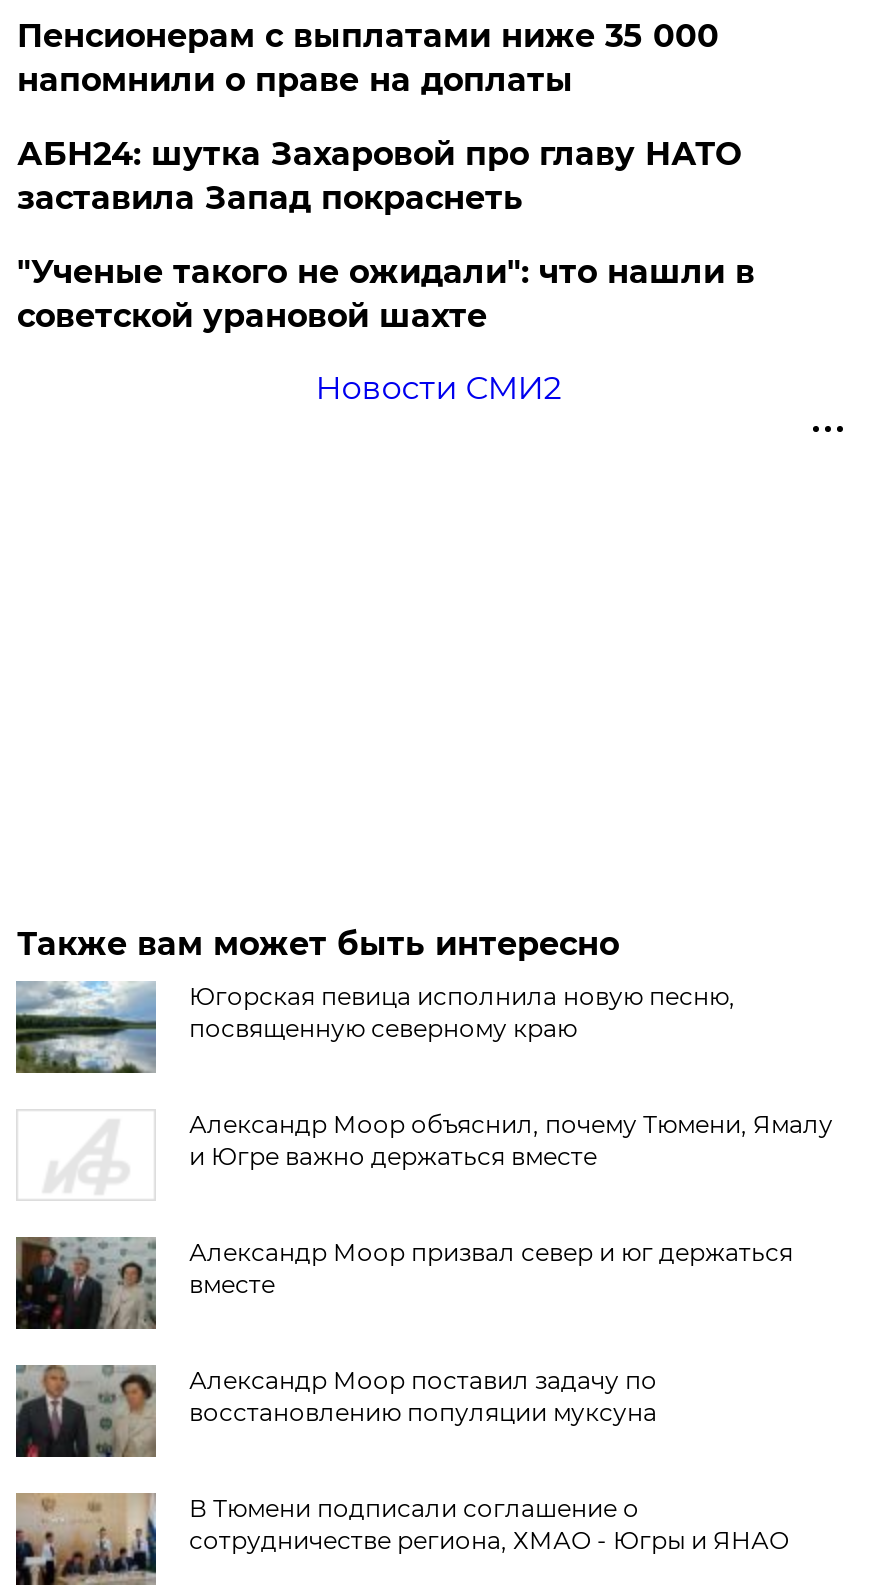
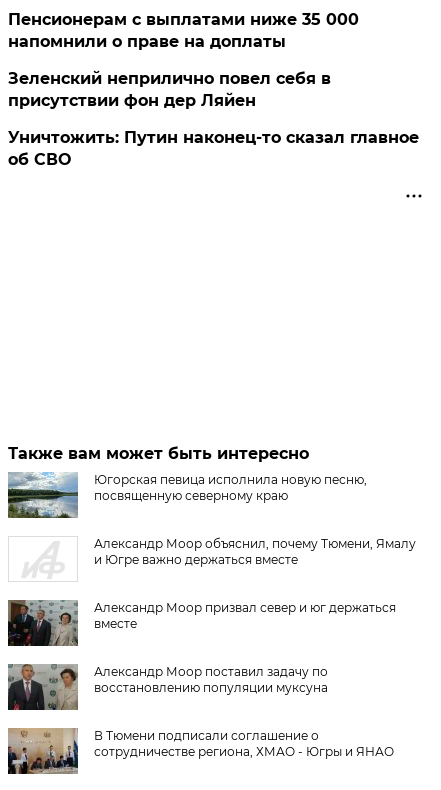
- АБН24: шутка Захаровой про главу НАТО
- заставила Запад покраснеть
- "Ученые такого не ожидали": что нашли в
- советской урановой шахте
- Новости СМИ2
+ Зеленский неприлично повел cебя в
+ присутствии фон дер Ляйен
+ Уничтожить: Путин наконец-то сказал главное
+ об СВО
